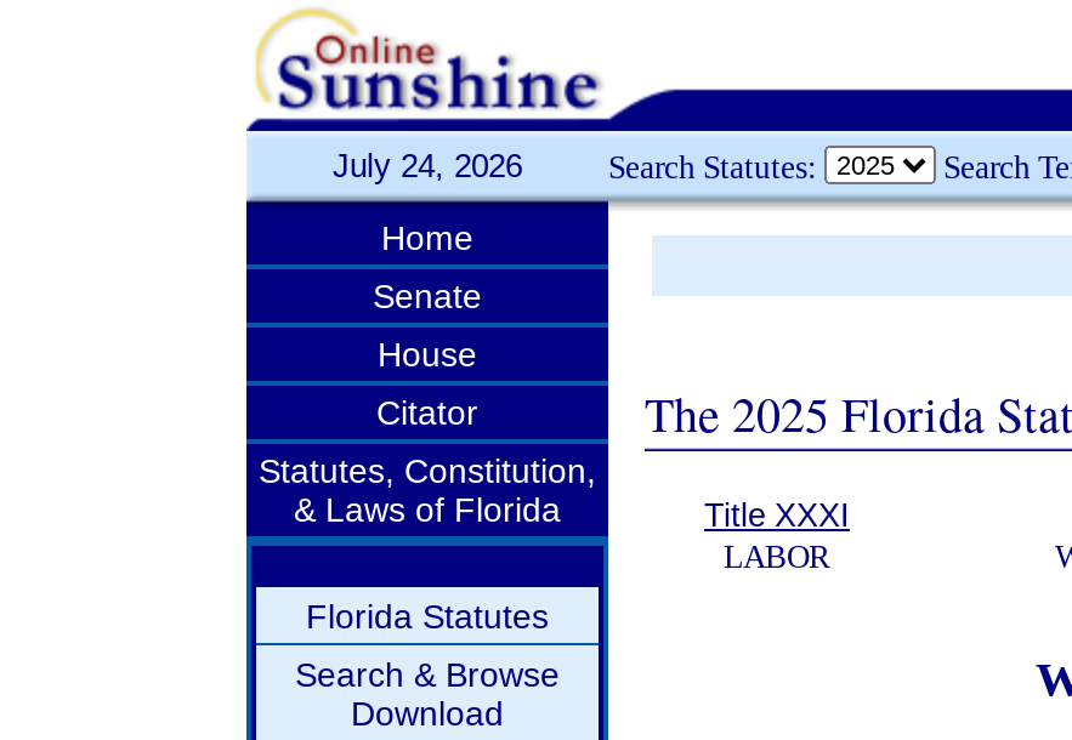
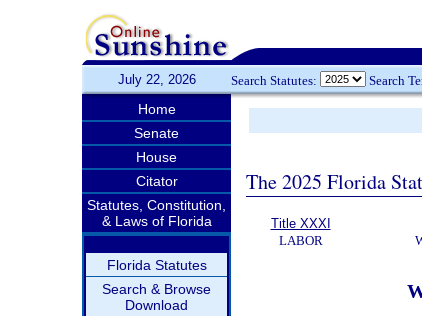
- July 24, 2026
+ July 22, 2026
